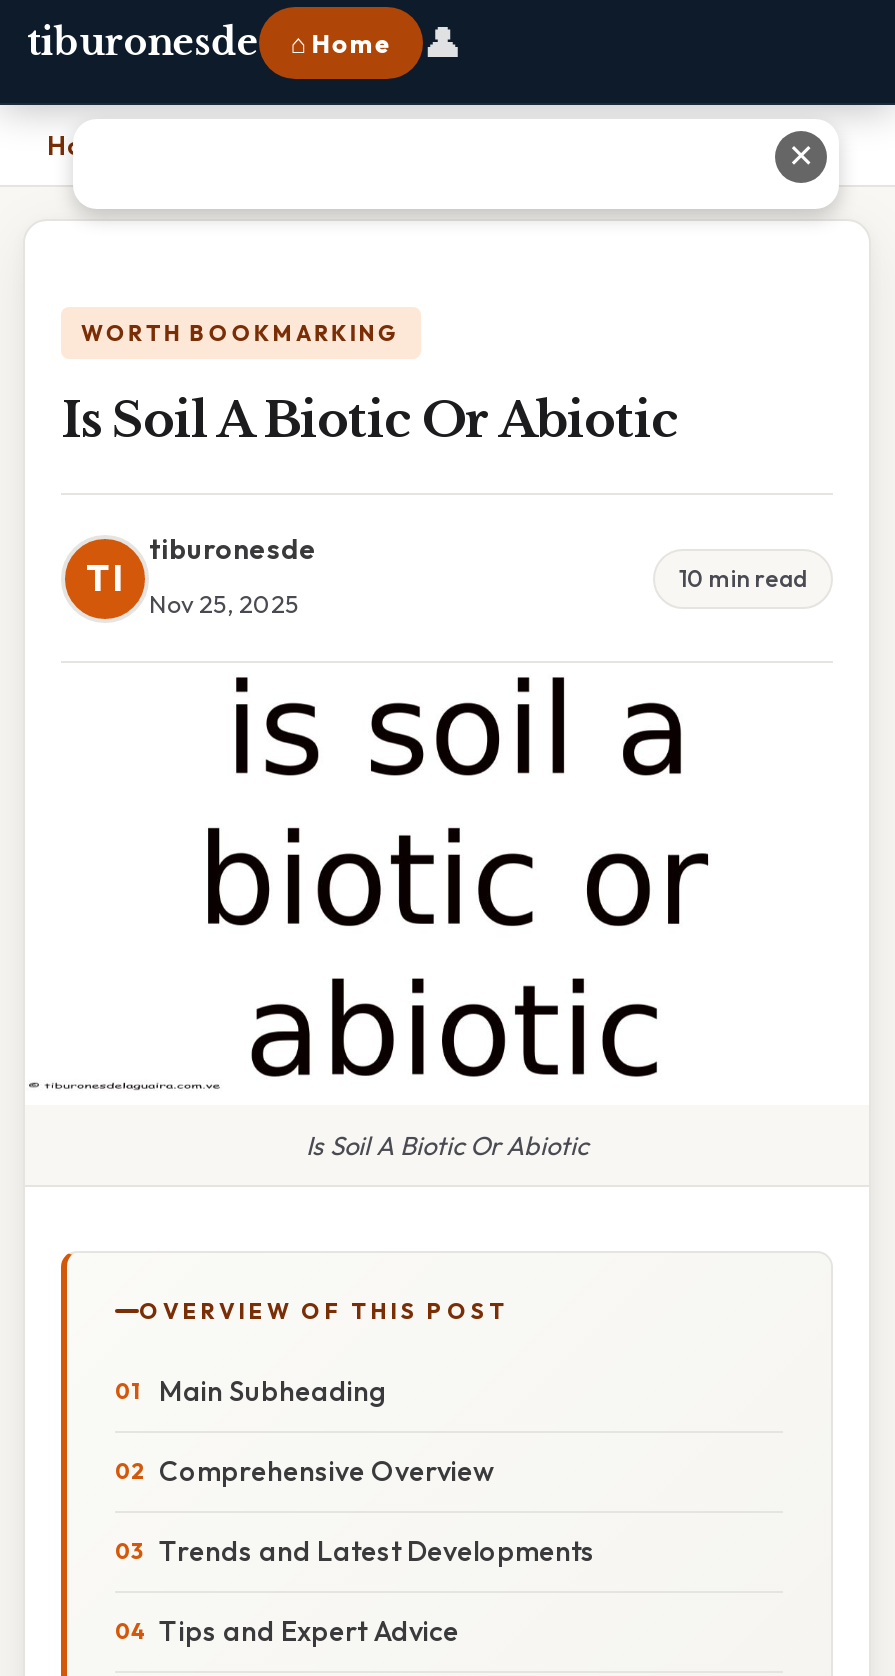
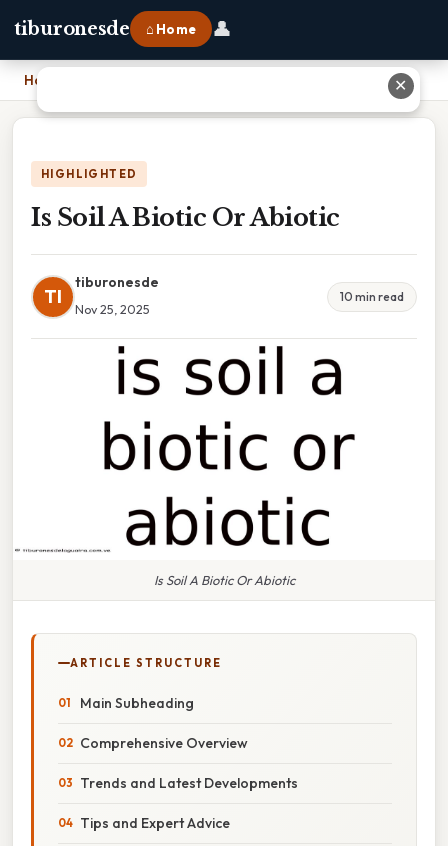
- WORTH BOOKMARKING
+ HIGHLIGHTED

- OVERVIEW OF THIS POST
+ ARTICLE STRUCTURE
